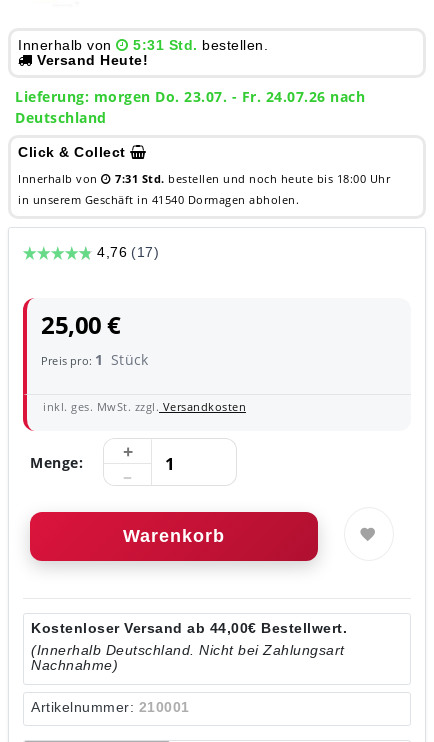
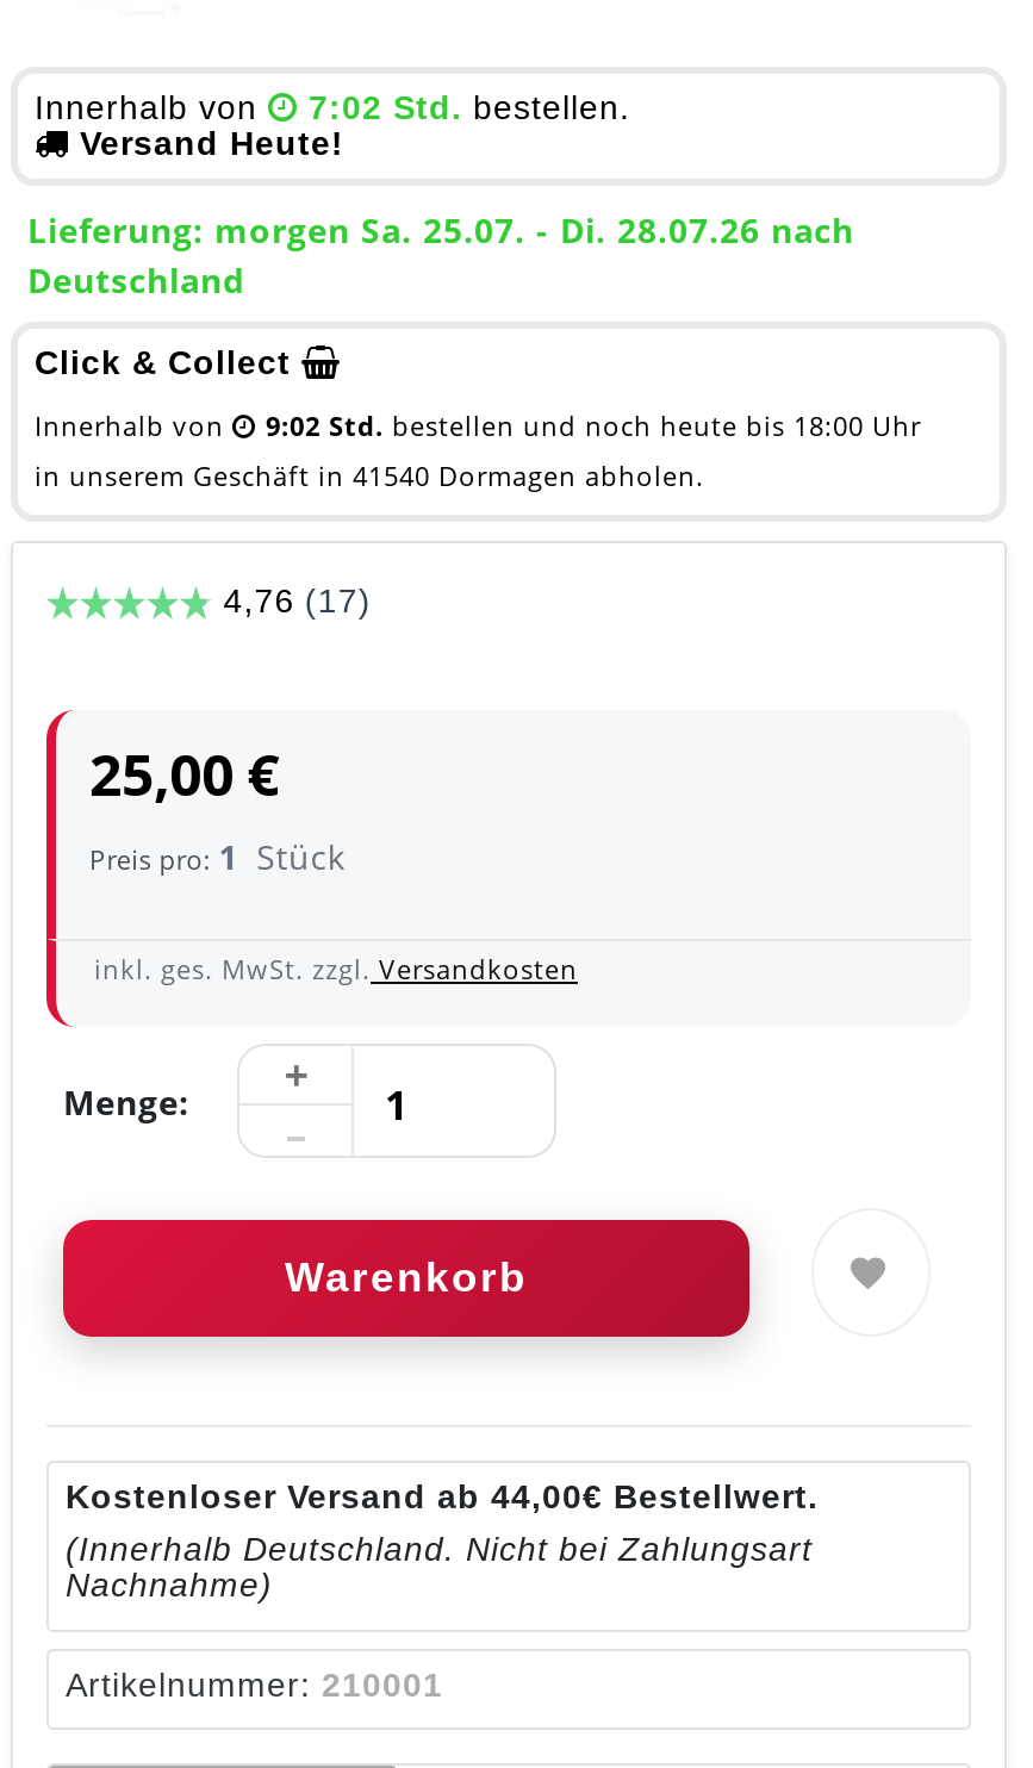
- 5:31 Std. bestellen.
+ 7:02 Std. bestellen.

- Lieferung: morgen Do. 23.07. - Fr. 24.07.26 nach
+ Lieferung: morgen Sa. 25.07. - Di. 28.07.26 nach

- 7:31 Std. bestellen und noch heute bis 18:00 Uhr
+ 9:02 Std. bestellen und noch heute bis 18:00 Uhr
